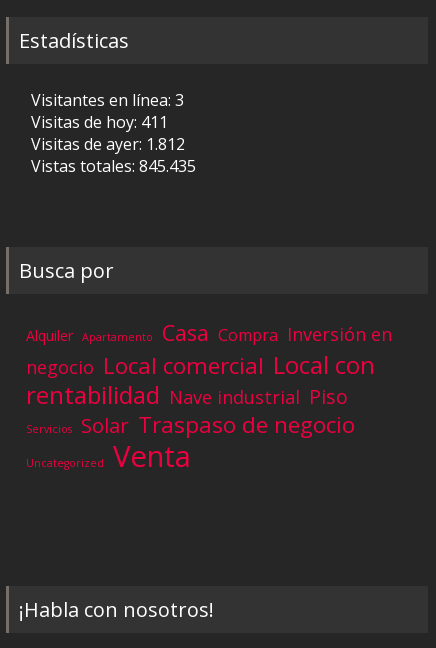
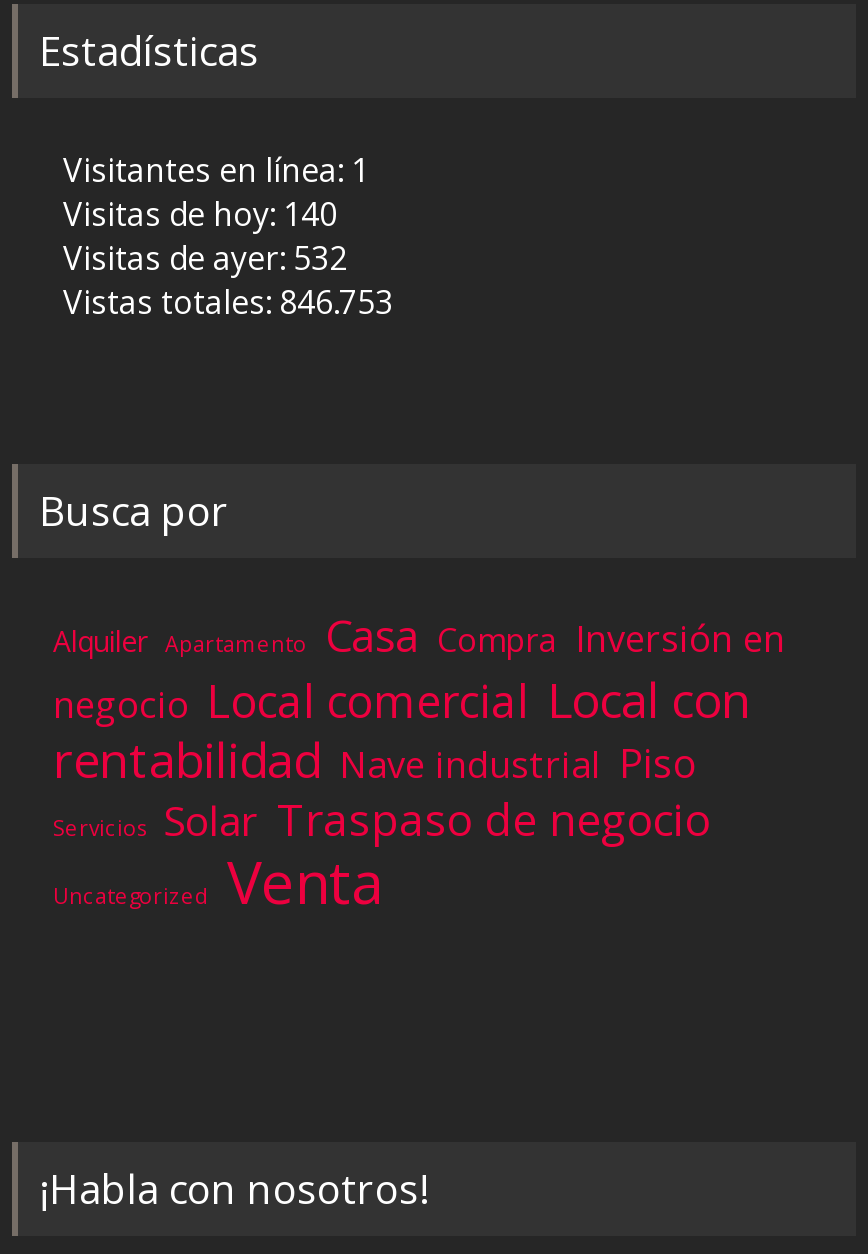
- Visitantes en línea: 3
+ Visitantes en línea: 1

- Visitas de hoy: 411
+ Visitas de hoy: 140

- Visitas de ayer: 1.812
+ Visitas de ayer: 532

- Vistas totales: 845.435
+ Vistas totales: 846.753
